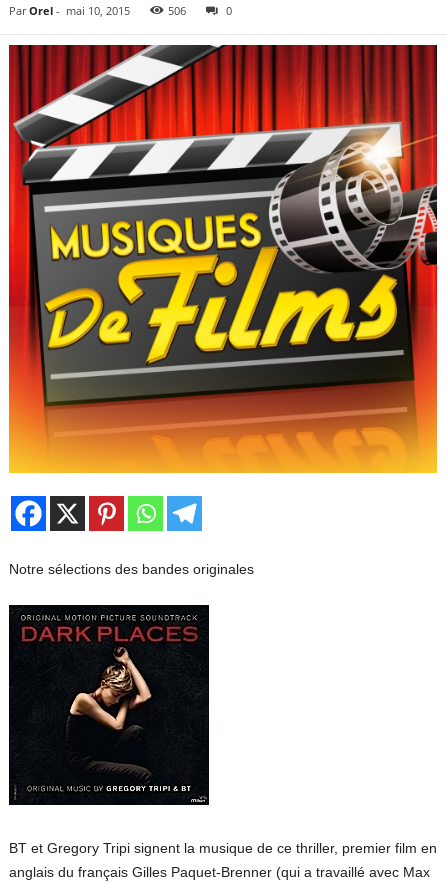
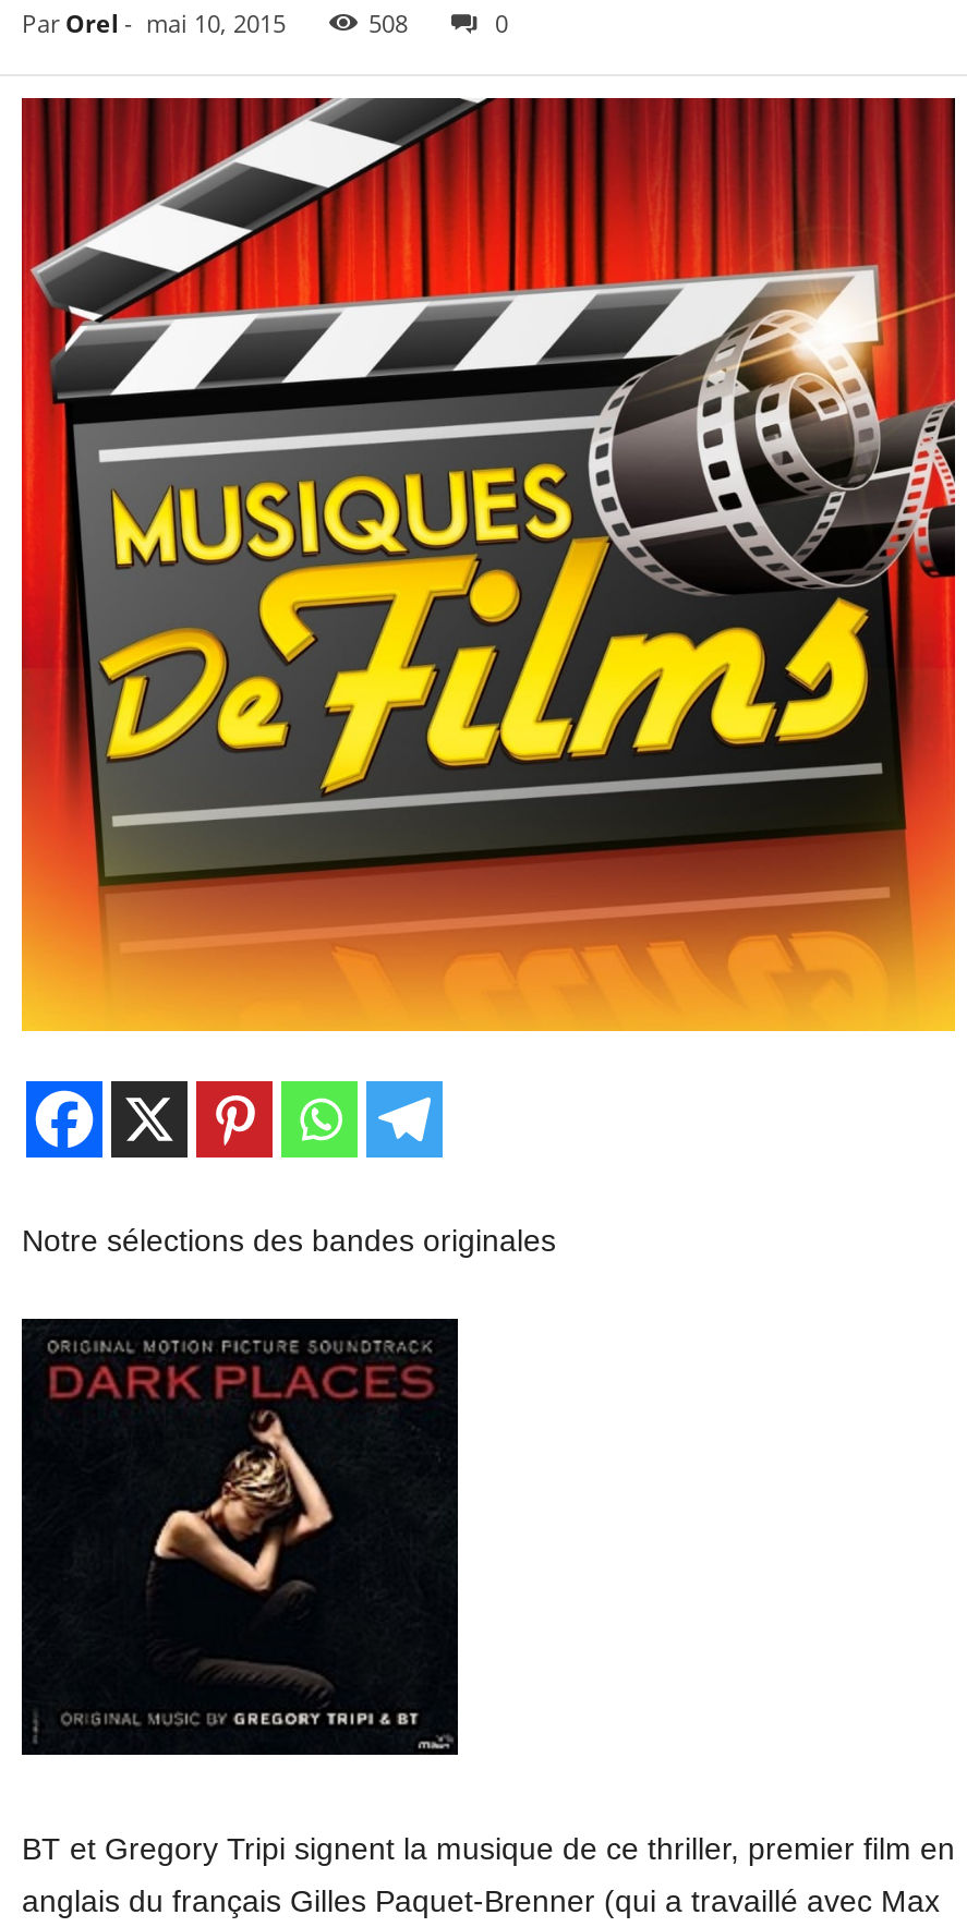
- 506
+ 508
